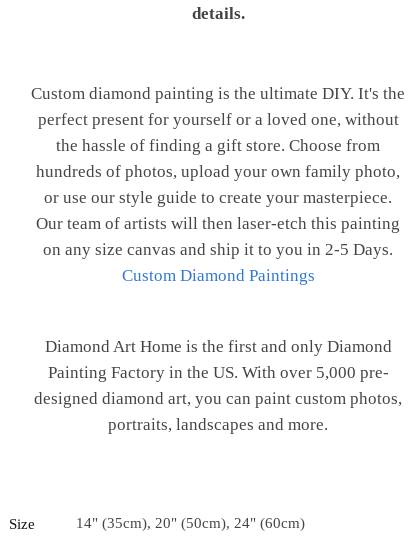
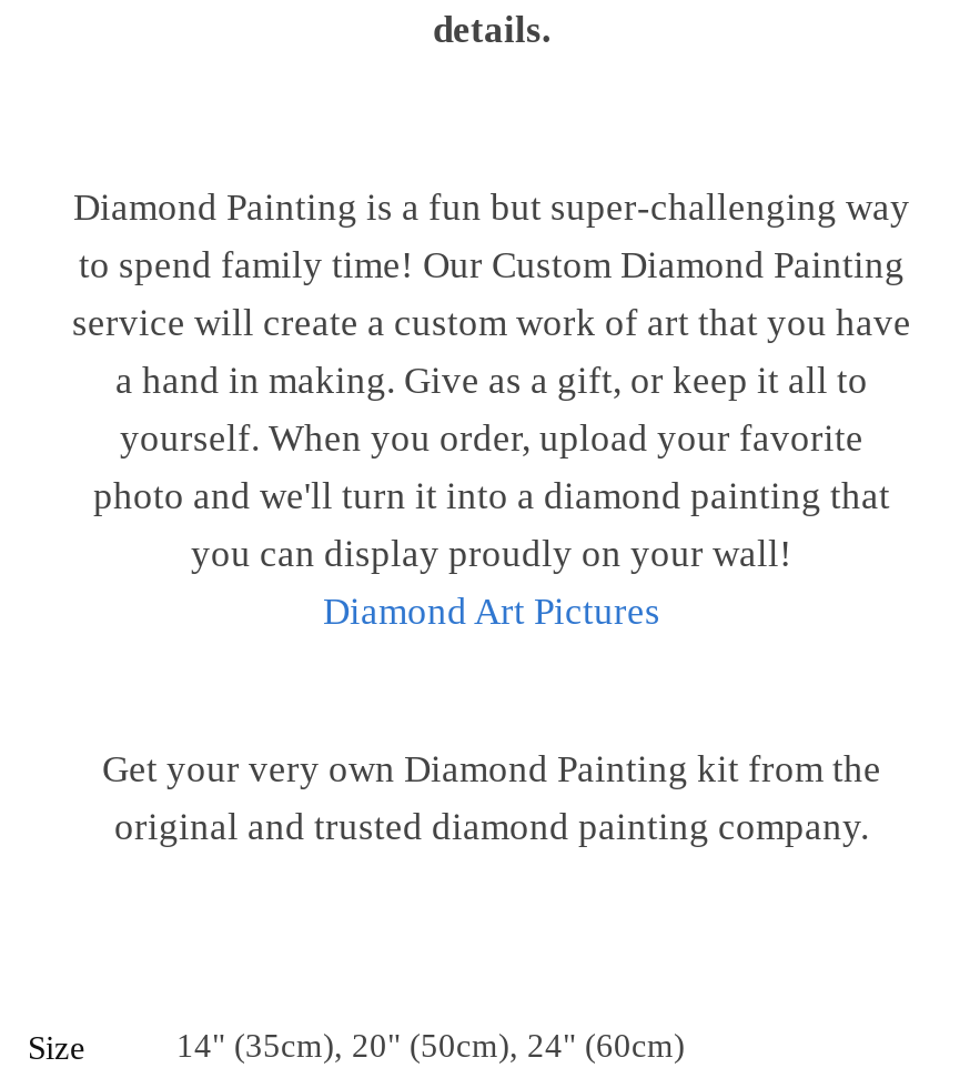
- Custom diamond painting is the ultimate DIY. It's the
- perfect present for yourself or a loved one, without
- the hassle of finding a gift store. Choose from
- hundreds of photos, upload your own family photo,
- or use our style guide to create your masterpiece.
- Our team of artists will then laser-etch this painting
- on any size canvas and ship it to you in 2-5 Days.
- Custom Diamond Paintings
+ Diamond Painting is a fun but super-challenging way
+ to spend family time! Our Custom Diamond Painting
+ service will create a custom work of art that you have
+ a hand in making. Give as a gift, or keep it all to
+ yourself. When you order, upload your favorite
+ photo and we'll turn it into a diamond painting that
+ you can display proudly on your wall!
+ Diamond Art Pictures

- Diamond Art Home is the first and only Diamond
- Painting Factory in the US. With over 5,000 pre-
- designed diamond art, you can paint custom photos,
- portraits, landscapes and more.
+ Get your very own Diamond Painting kit from the
+ original and trusted diamond painting company.
